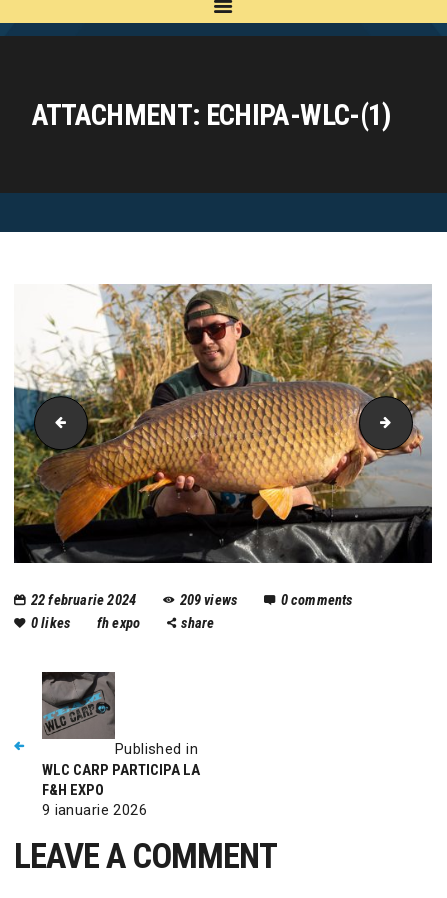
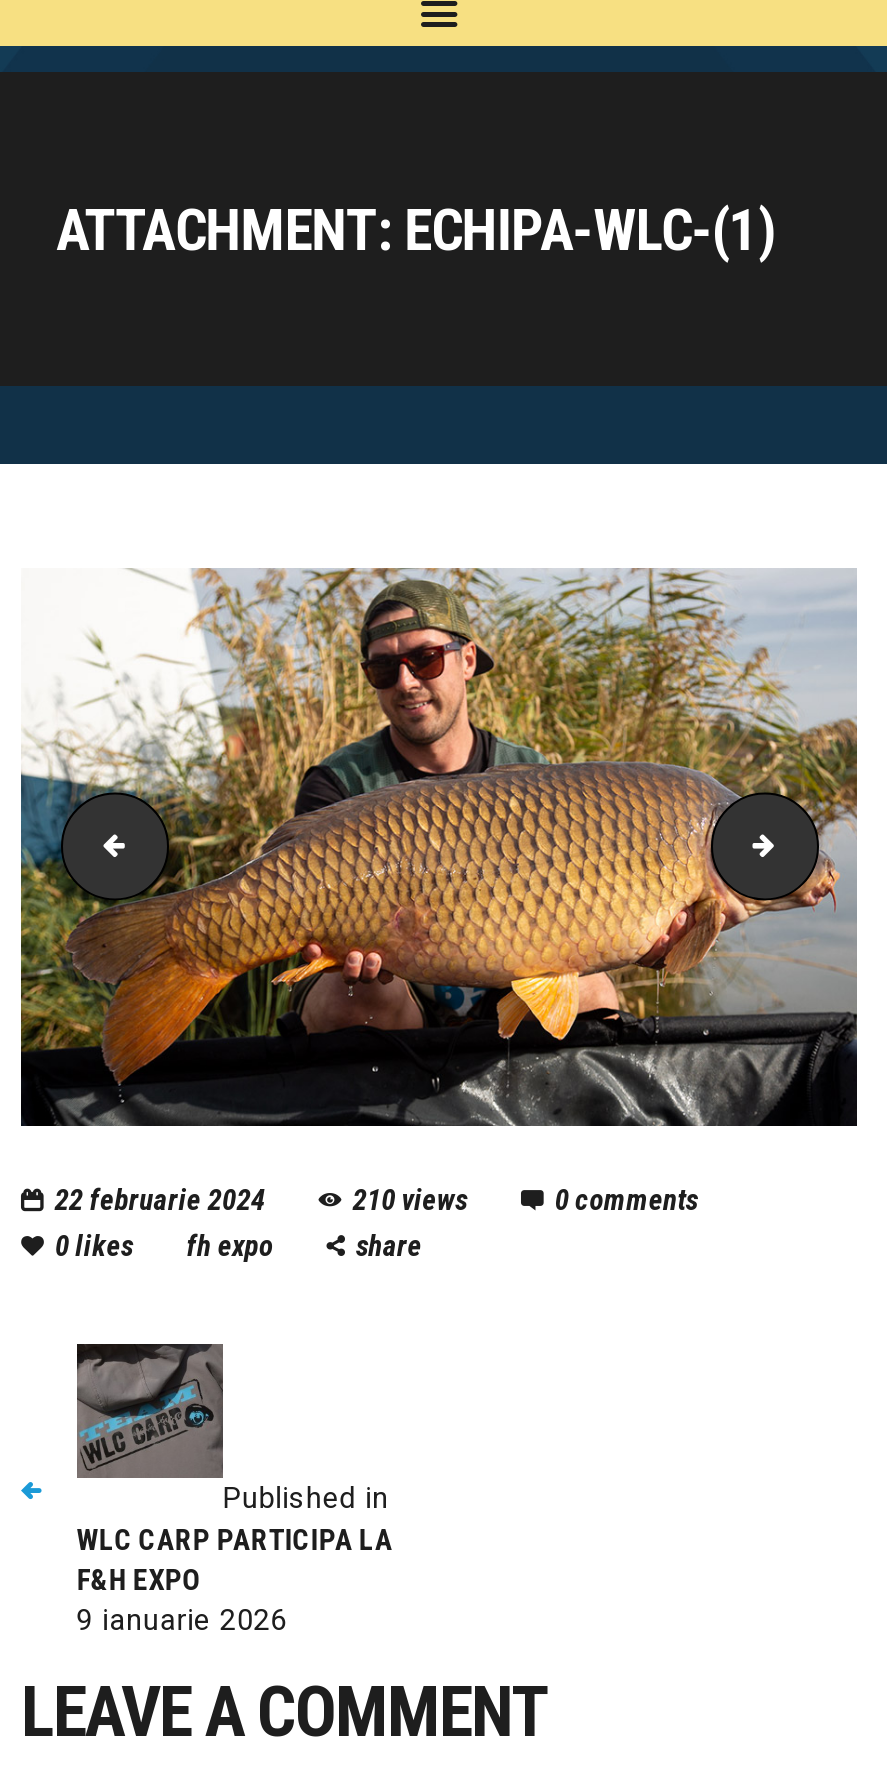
- 209 views
+ 210 views
